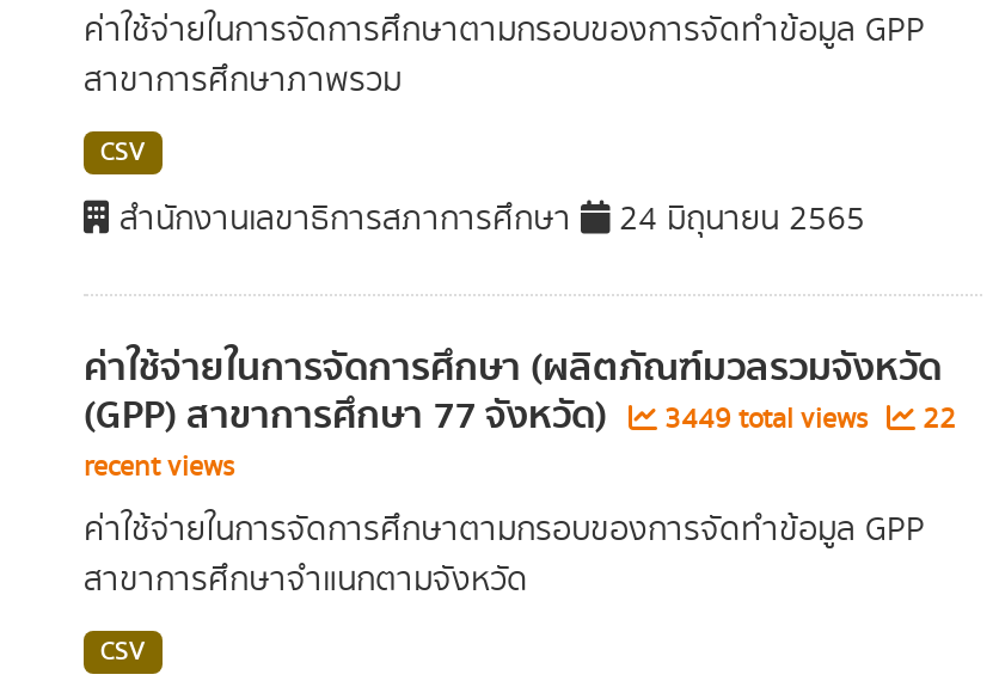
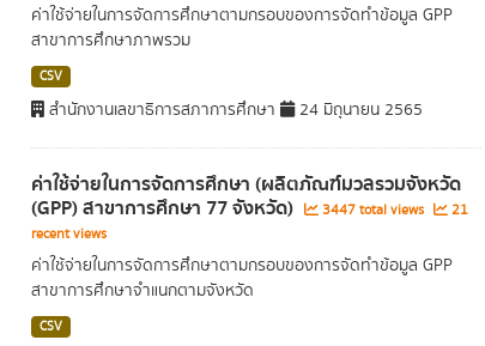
- 3449 total views
+ 3447 total views

- 22
+ 21
